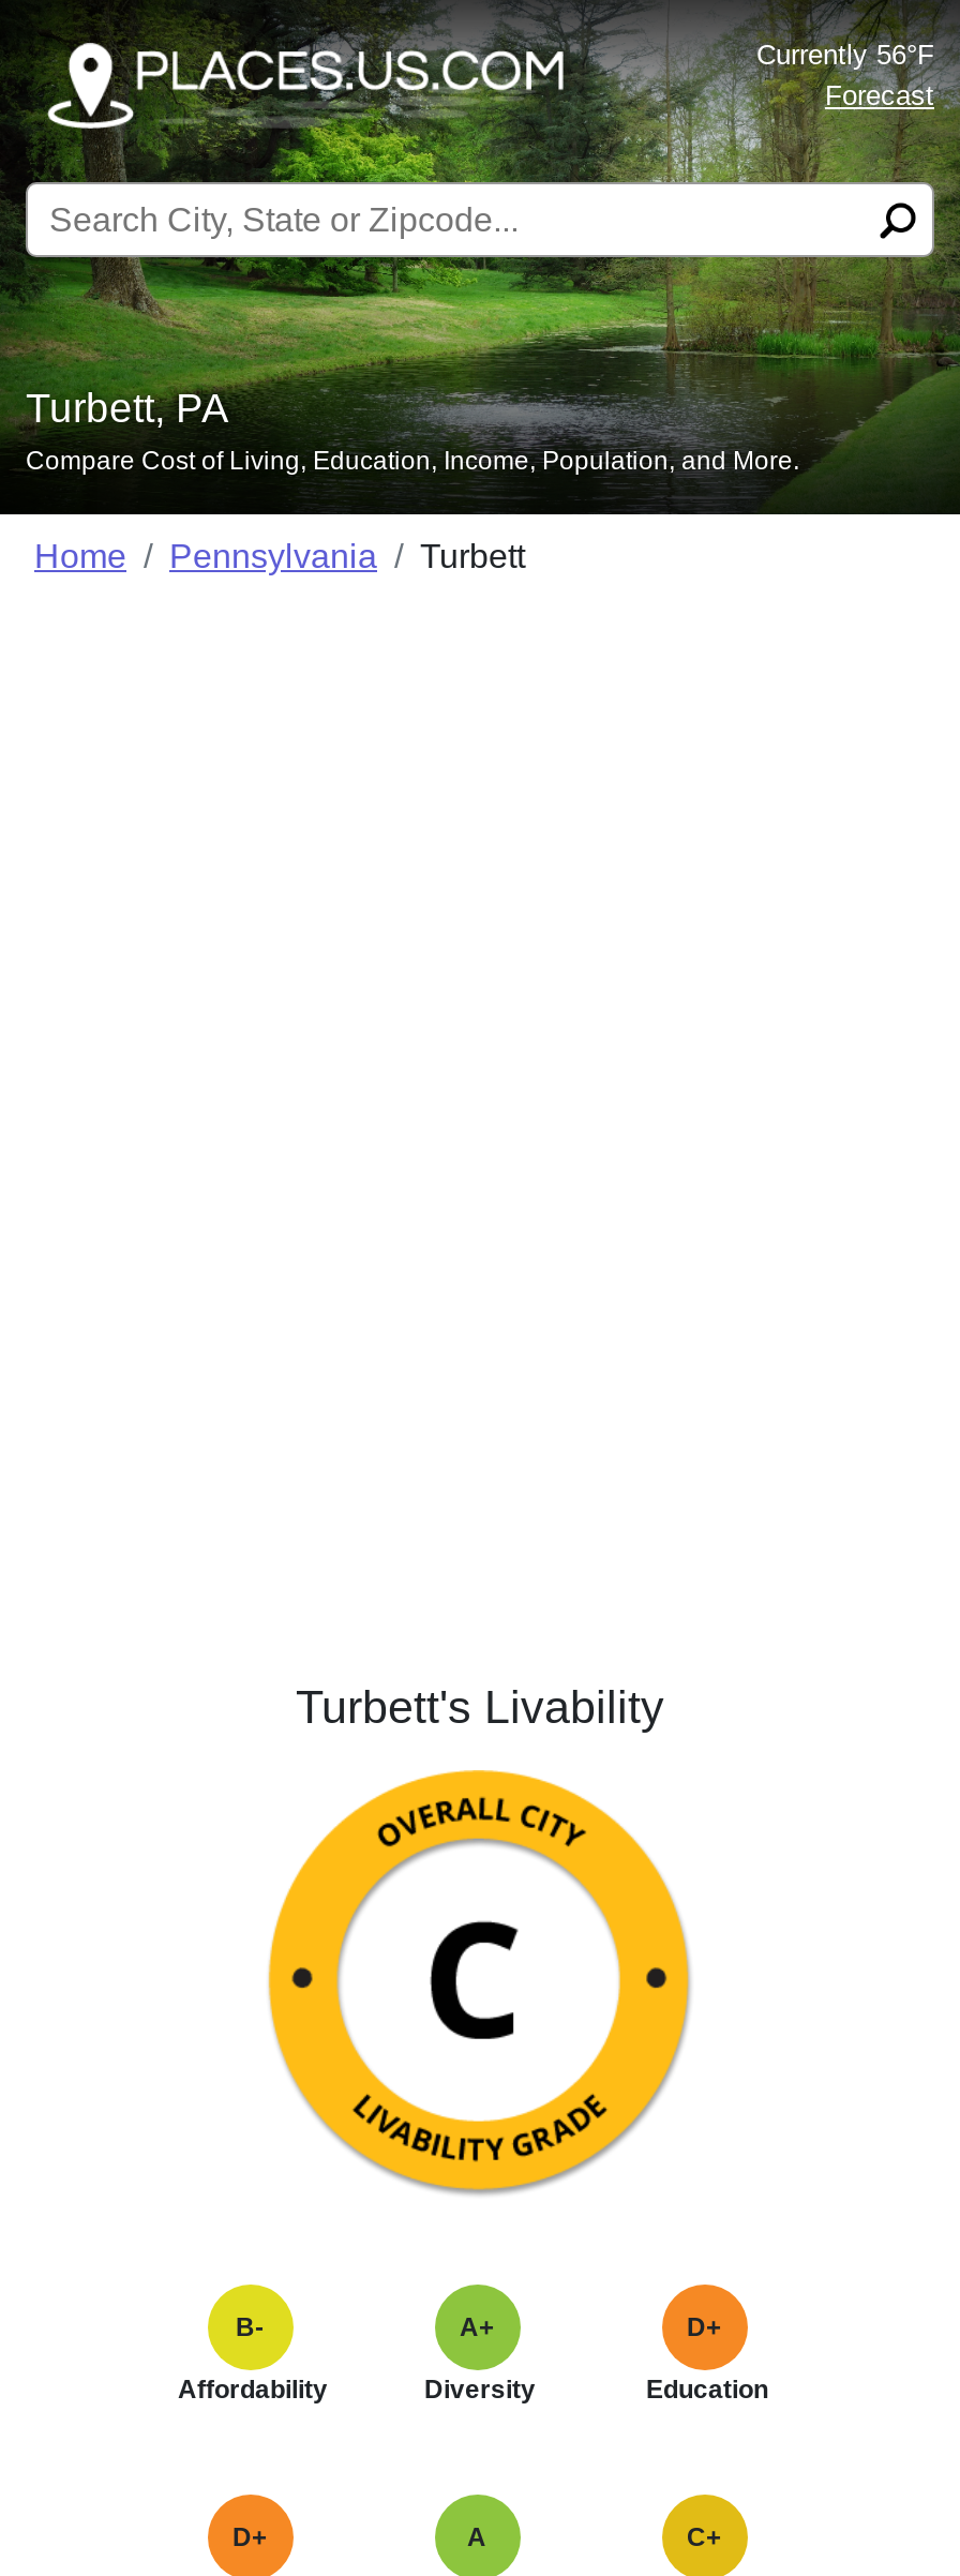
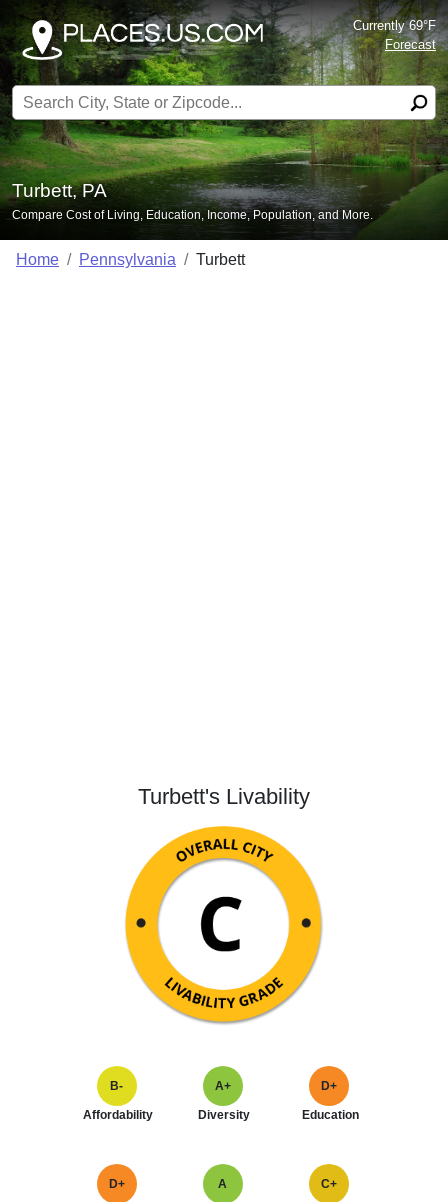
- Currently 56°F
+ Currently 69°F
